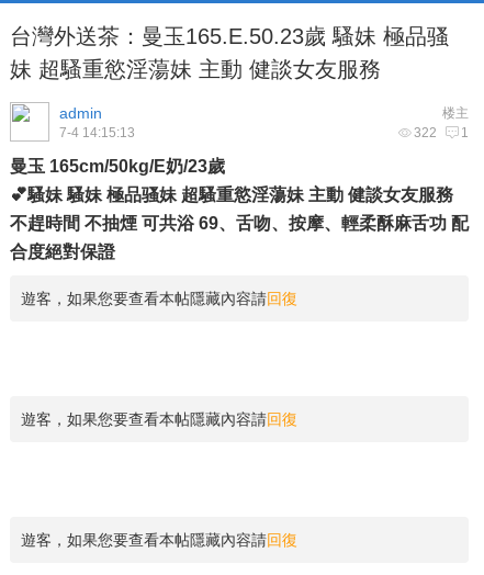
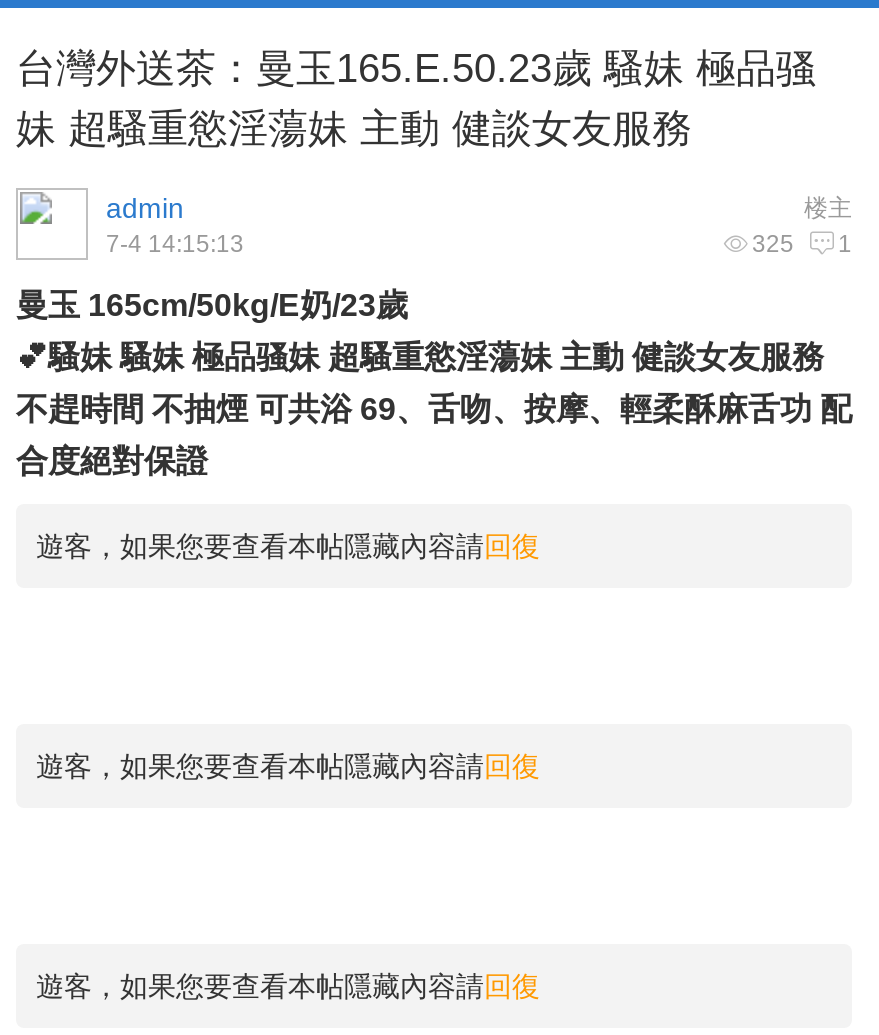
- 322 1
+ 325 1
